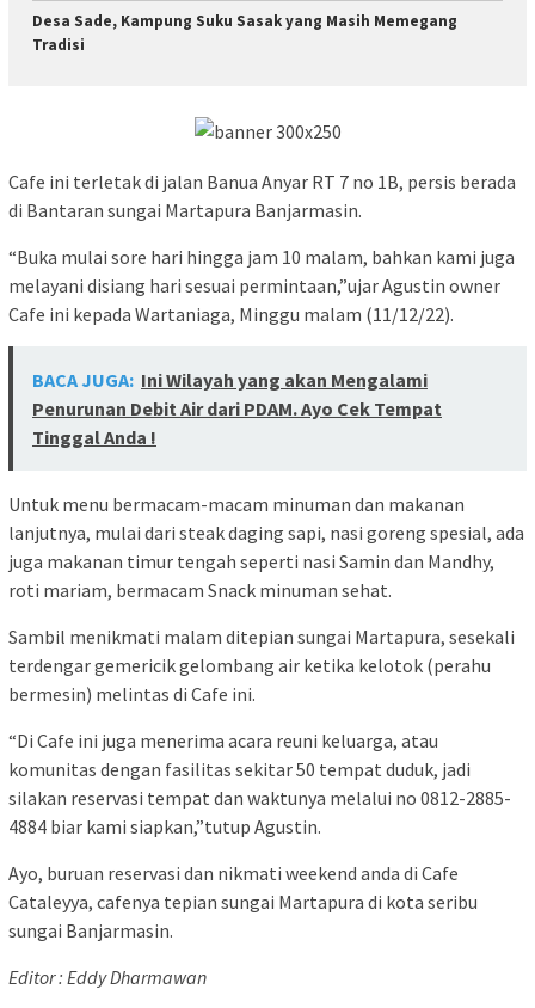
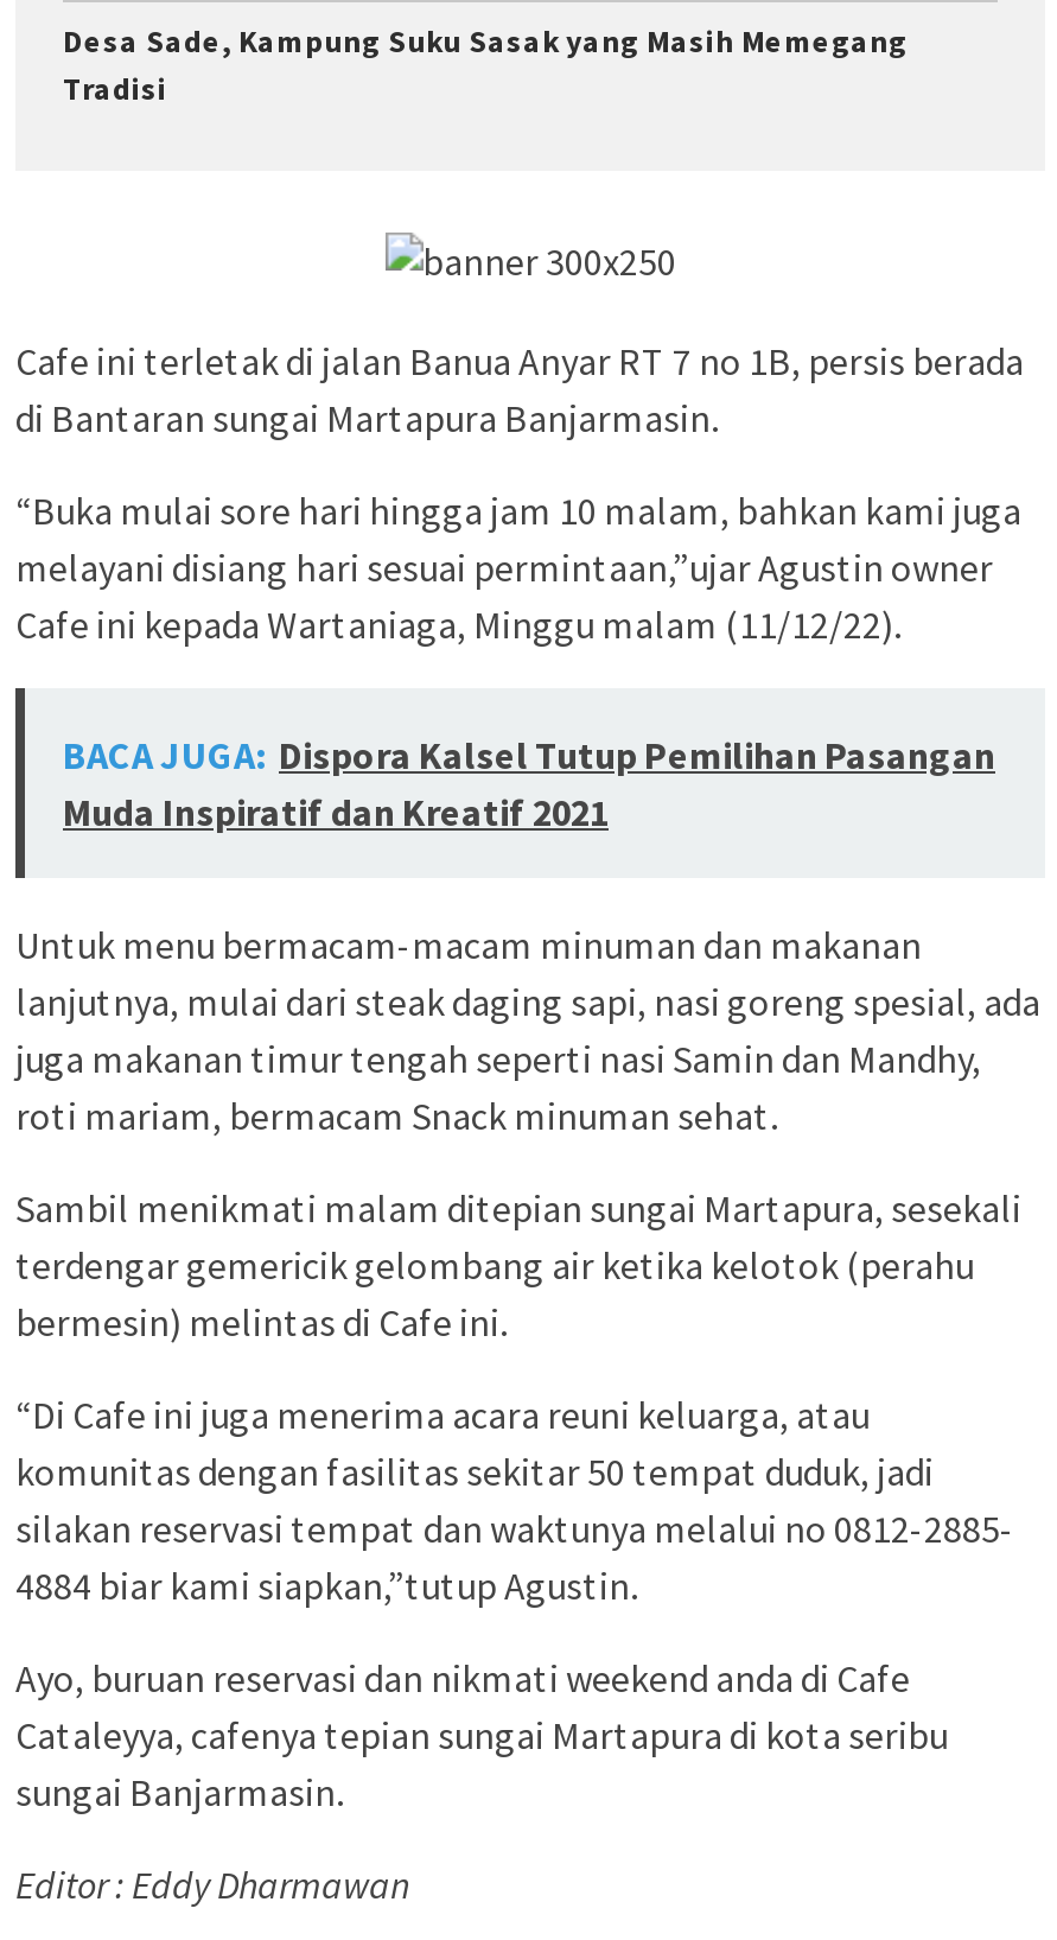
- BACA JUGA: Ini Wilayah yang akan Mengalami
- Penurunan Debit Air dari PDAM. Ayo Cek Tempat
- Tinggal Anda !
+ BACA JUGA: Dispora Kalsel Tutup Pemilihan Pasangan
+ Muda Inspiratif dan Kreatif 2021
